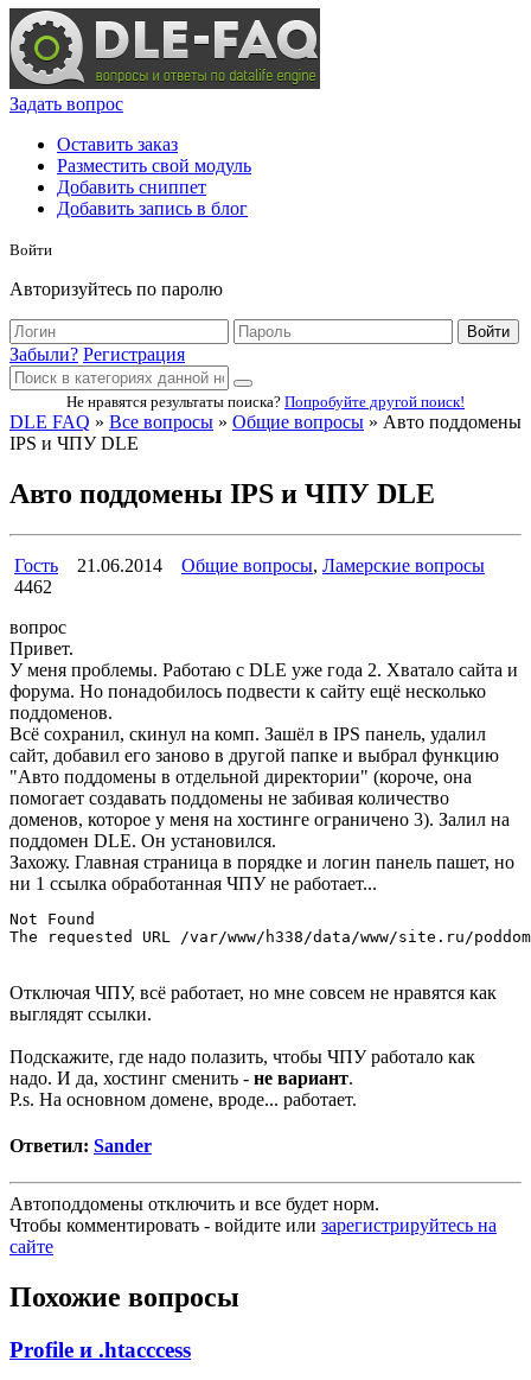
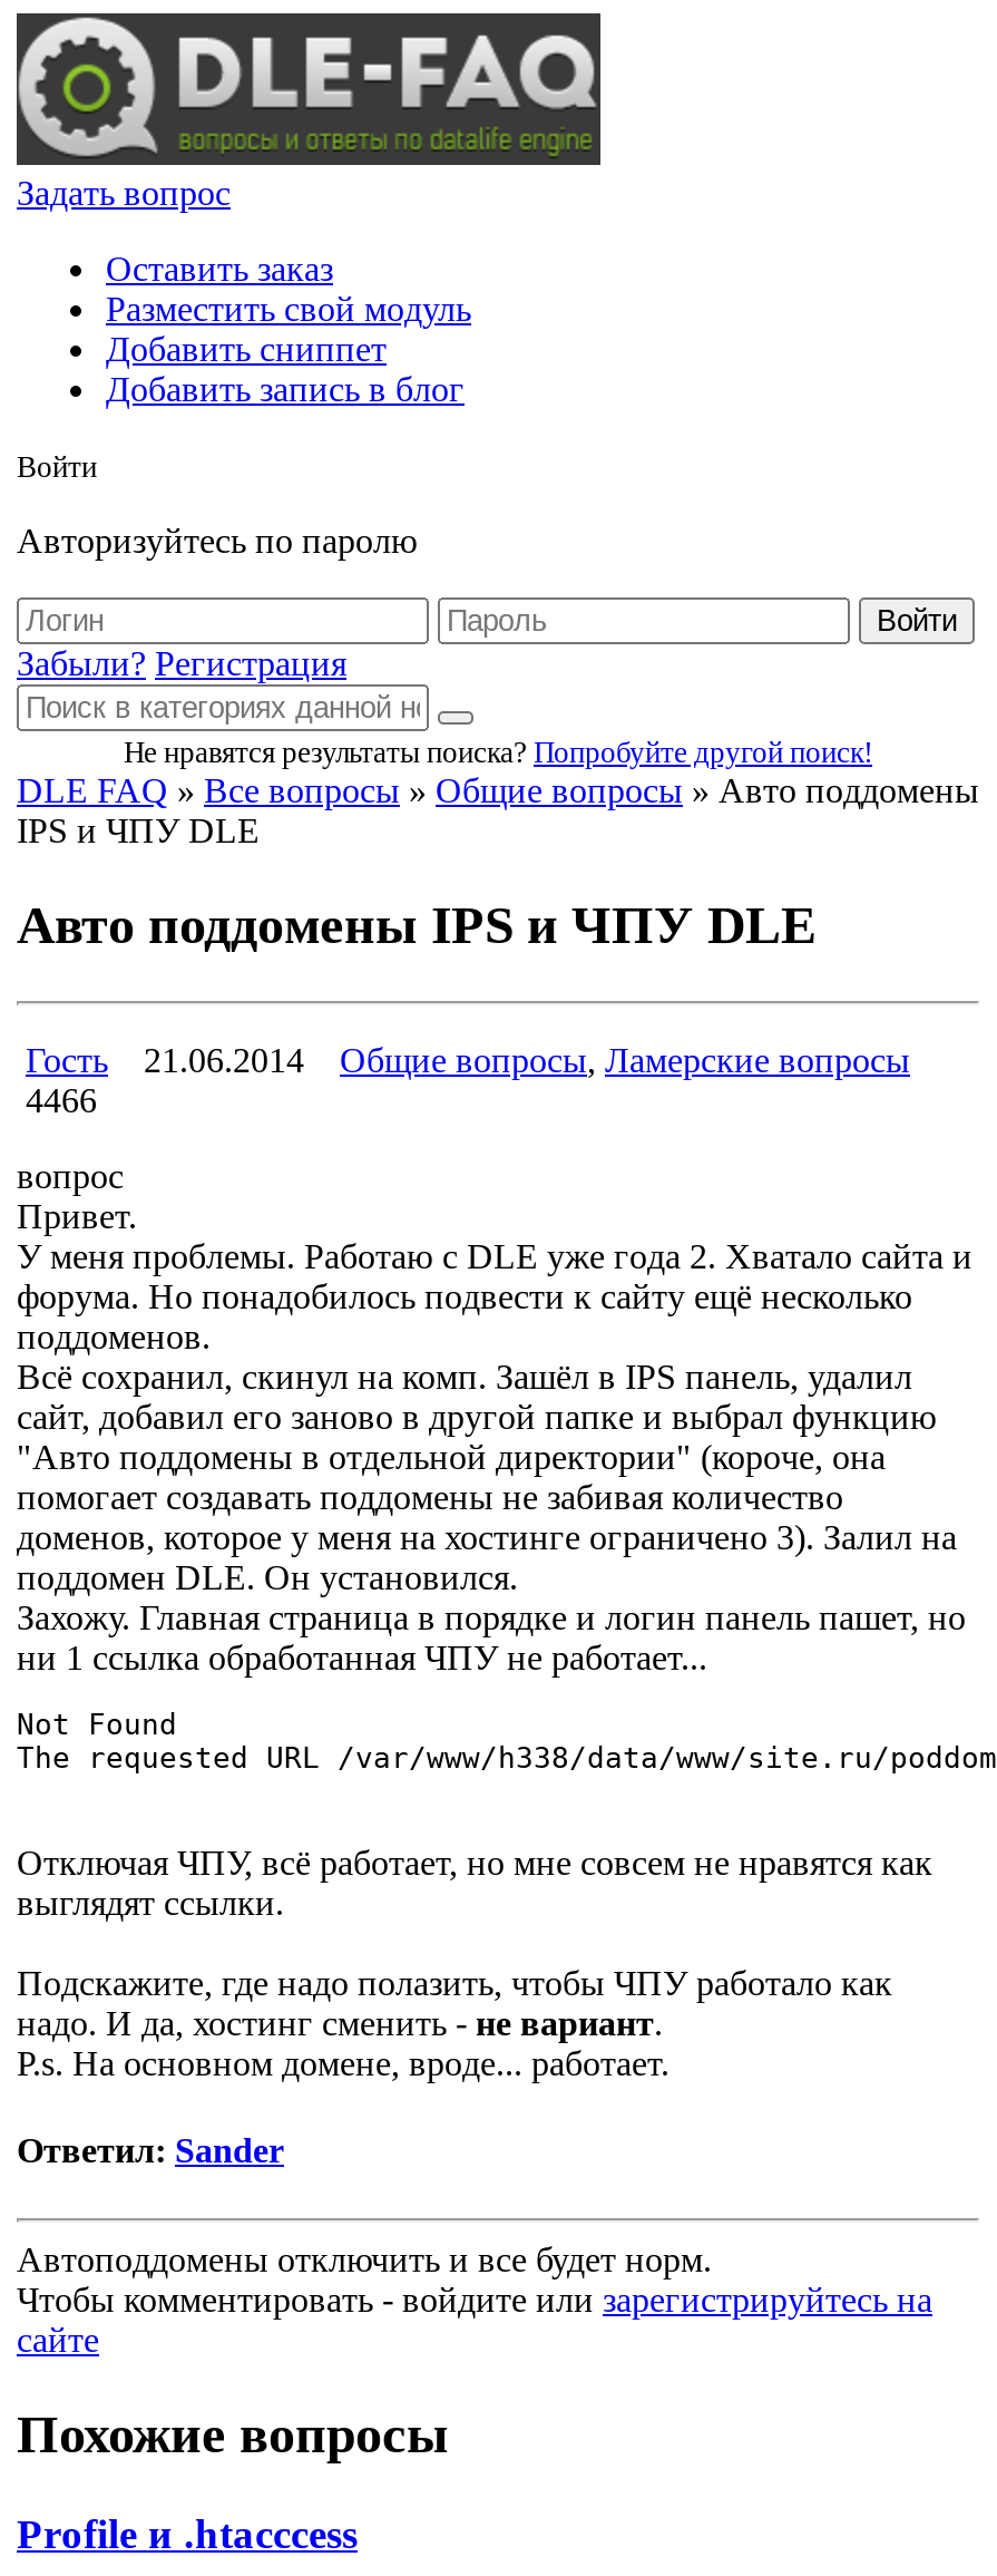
- 4462
+ 4466
